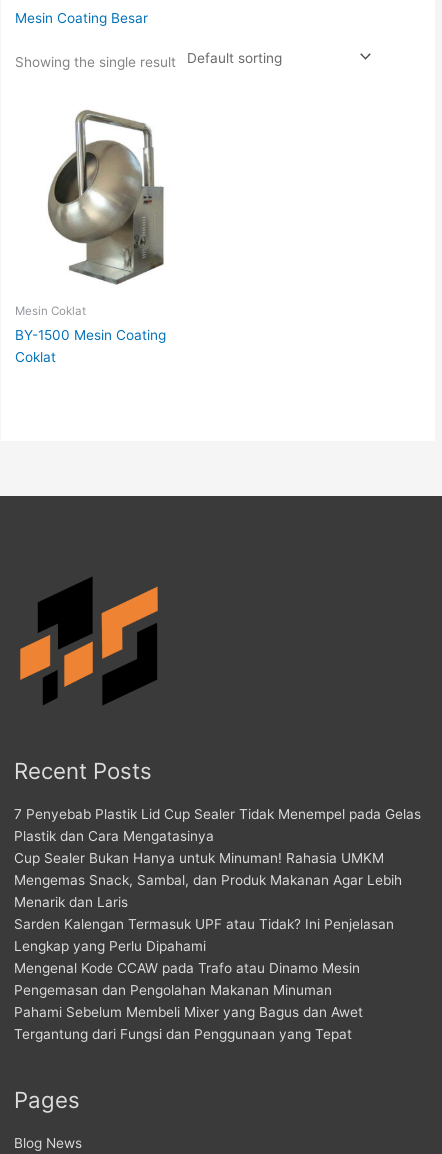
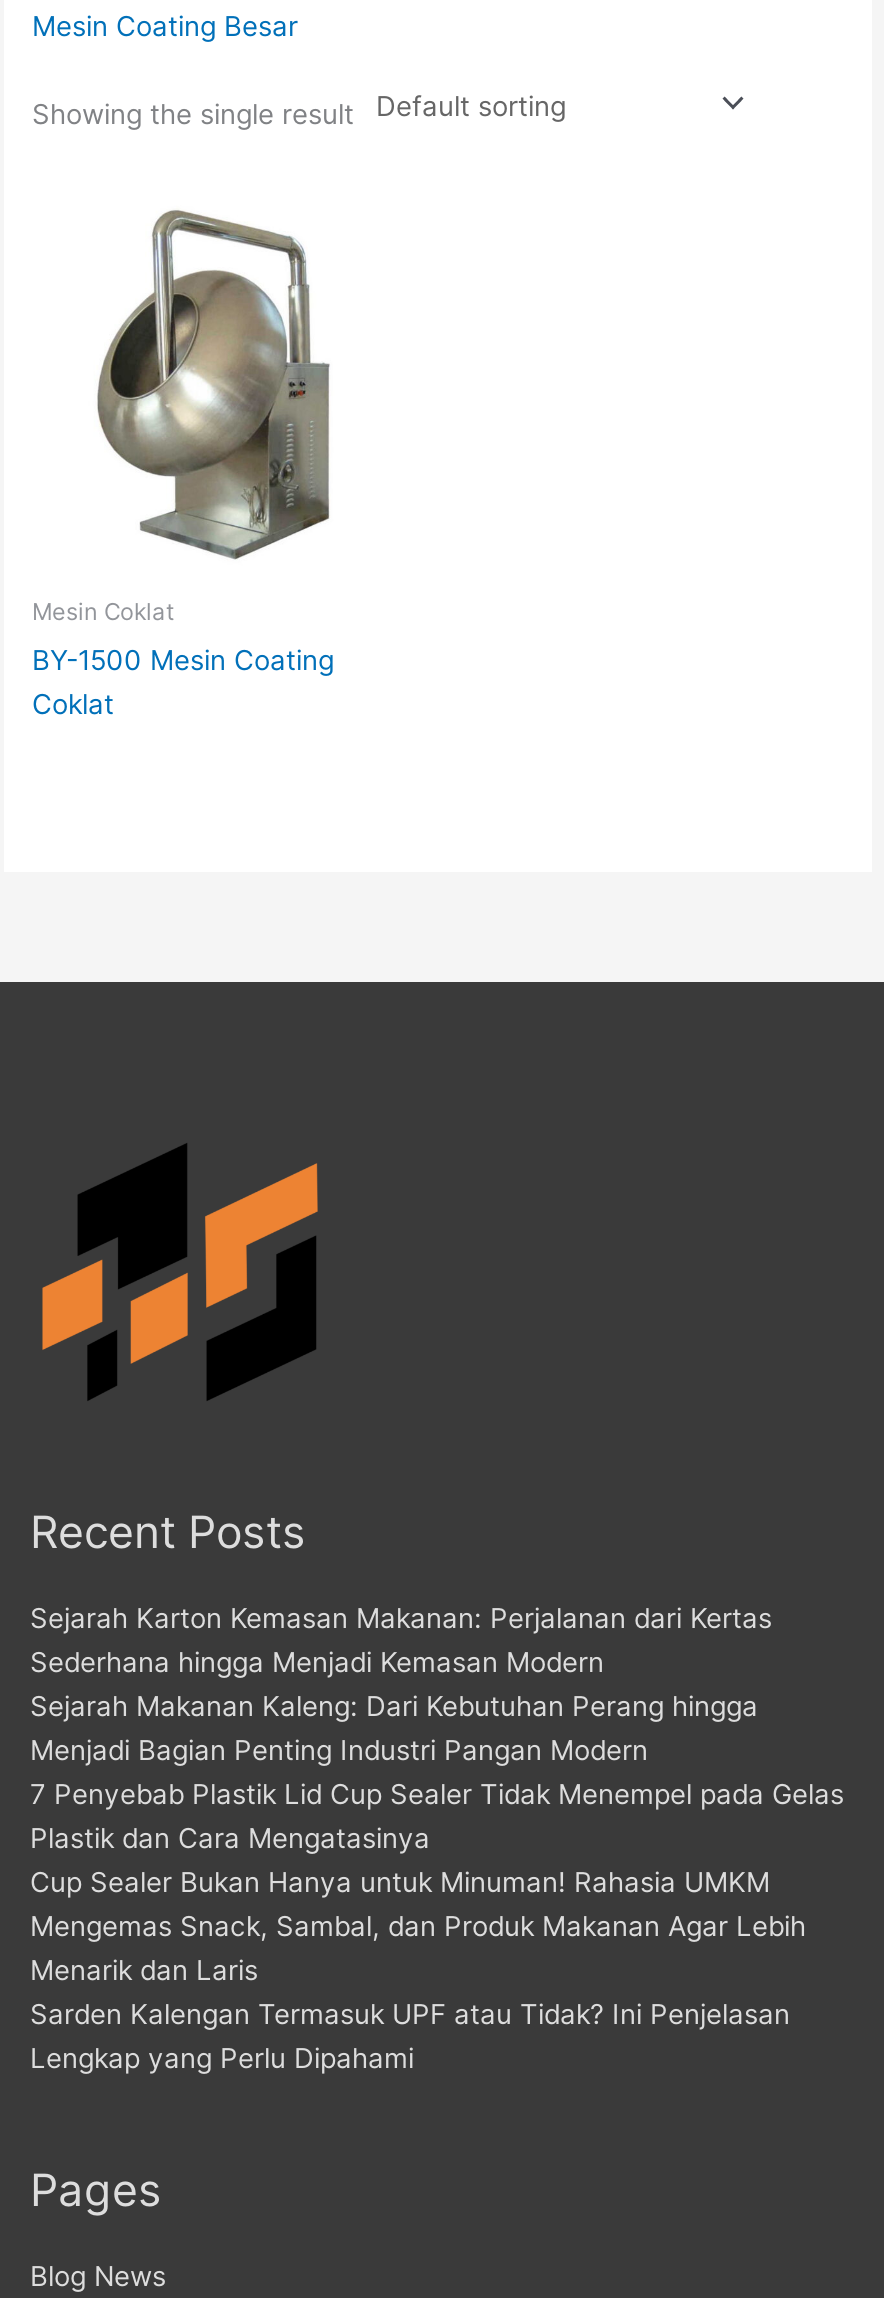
+ Sejarah Karton Kemasan Makanan: Perjalanan dari Kertas
+ Sederhana hingga Menjadi Kemasan Modern
+ Sejarah Makanan Kaleng: Dari Kebutuhan Perang hingga
+ Menjadi Bagian Penting Industri Pangan Modern

moved down: 7 Penyebab Plastik Lid Cup Sealer Tidak Menempel pada Gelas | Plastik dan Cara Mengatasinya | Cup Sealer Bukan Hanya untuk Minuman! Rahasia UMKM | Mengemas Snack, Sambal, dan Produk Makanan Agar Lebih | Menarik dan Laris | Sarden Kalengan Termasuk UPF atau Tidak? Ini Penjelasan | Lengkap yang Perlu Dipahami

- Mengenal Kode CCAW pada Trafo atau Dinamo Mesin
- Pengemasan dan Pengolahan Makanan Minuman
- Pahami Sebelum Membeli Mixer yang Bagus dan Awet
- Tergantung dari Fungsi dan Penggunaan yang Tepat
